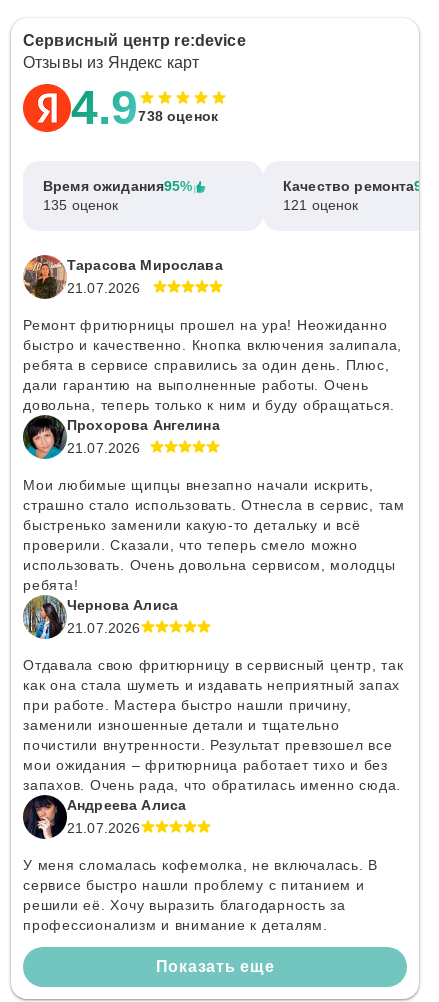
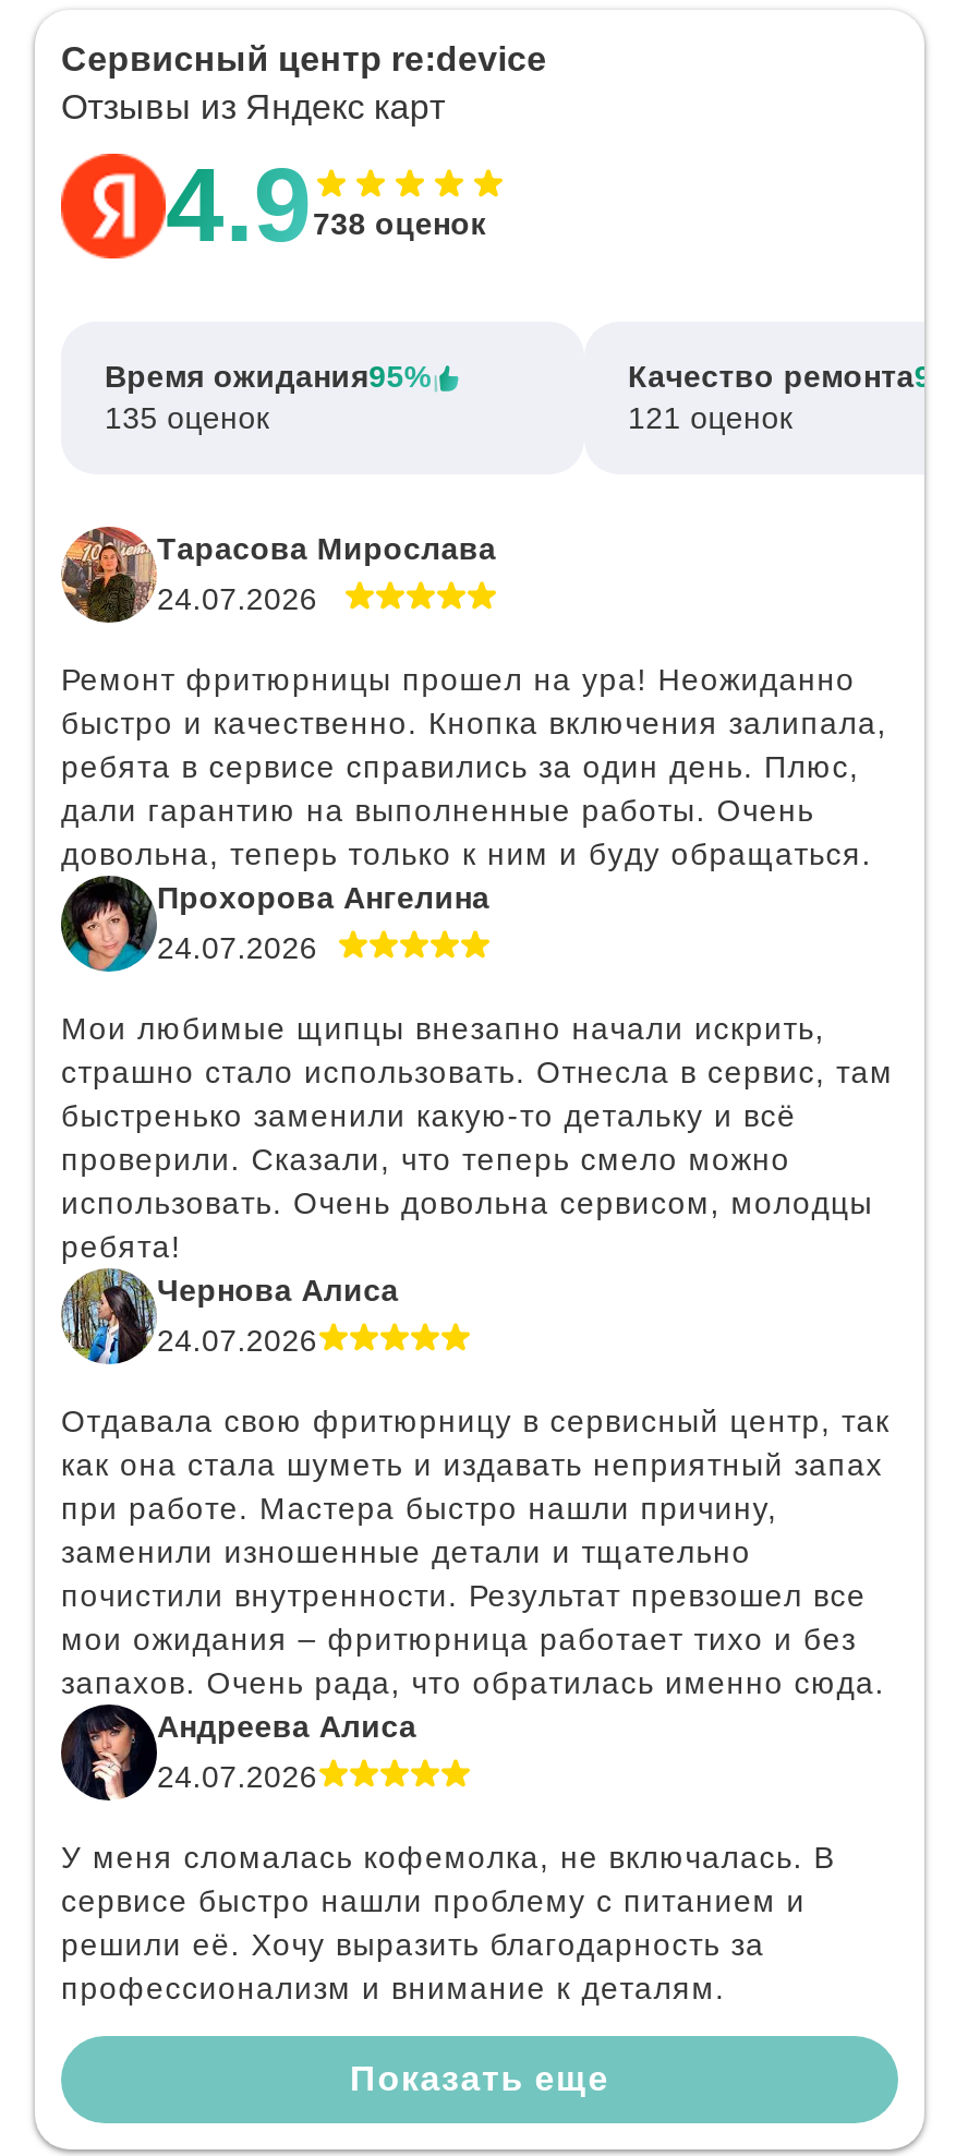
- 21.07.2026
+ 24.07.2026

- 21.07.2026
+ 24.07.2026

- 21.07.2026
+ 24.07.2026

- 21.07.2026
+ 24.07.2026
